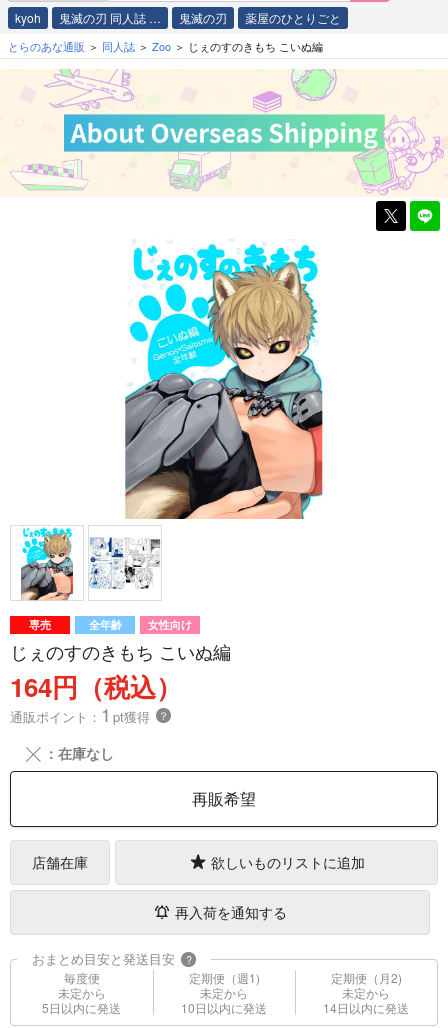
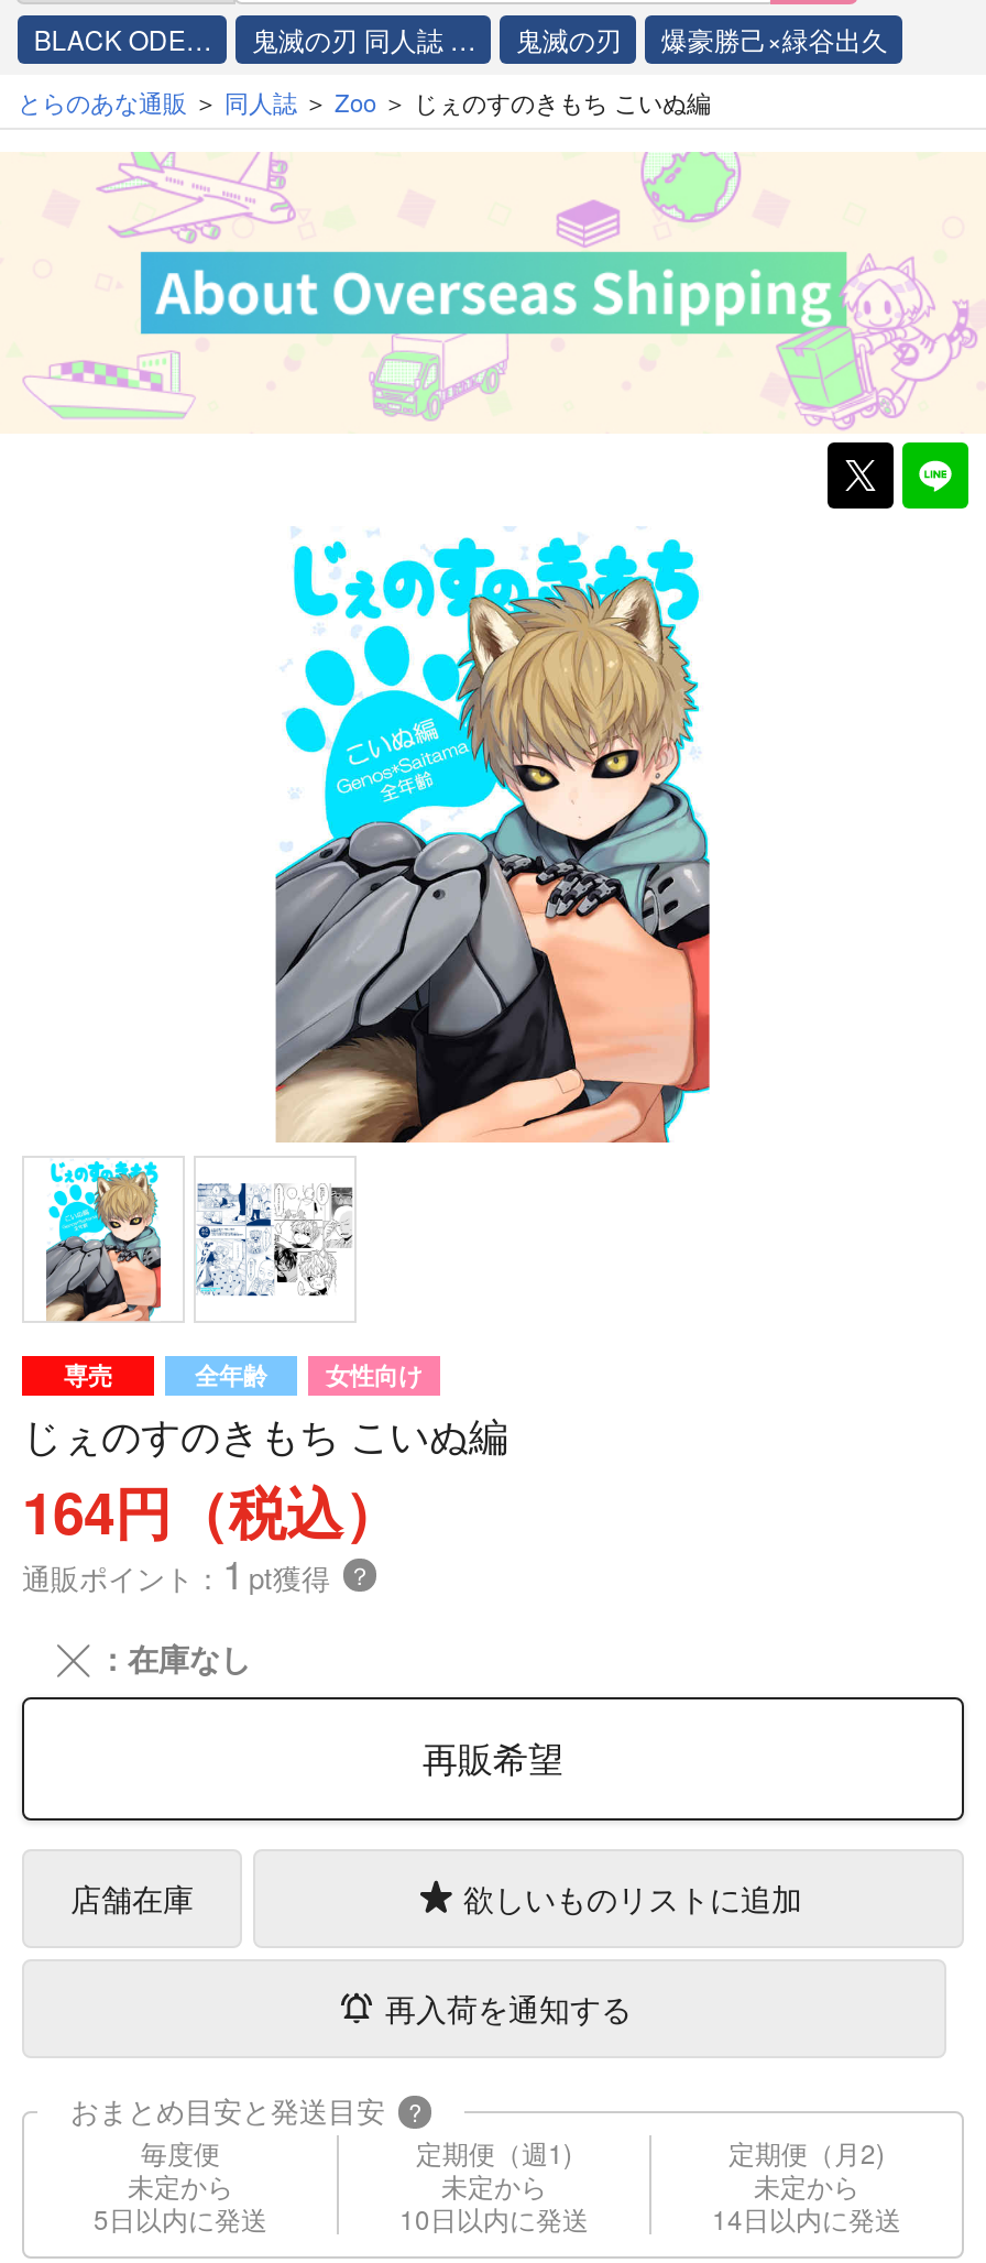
- kyoh
+ BLACK ODE…

- 薬屋のひとりごと
+ 爆豪勝己×緑谷出久
